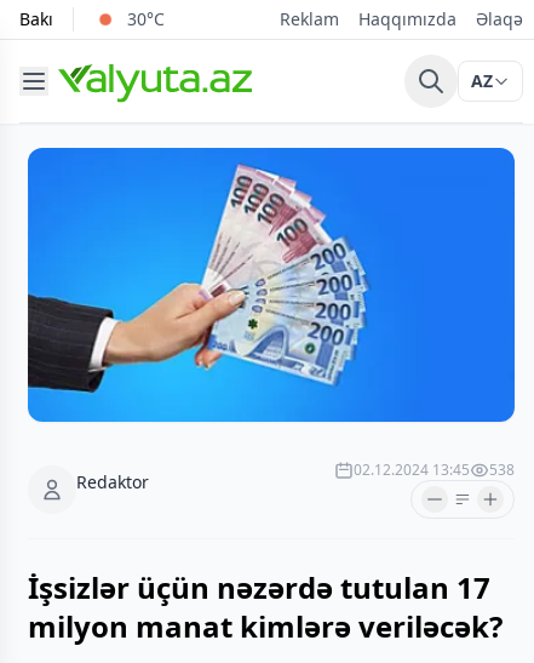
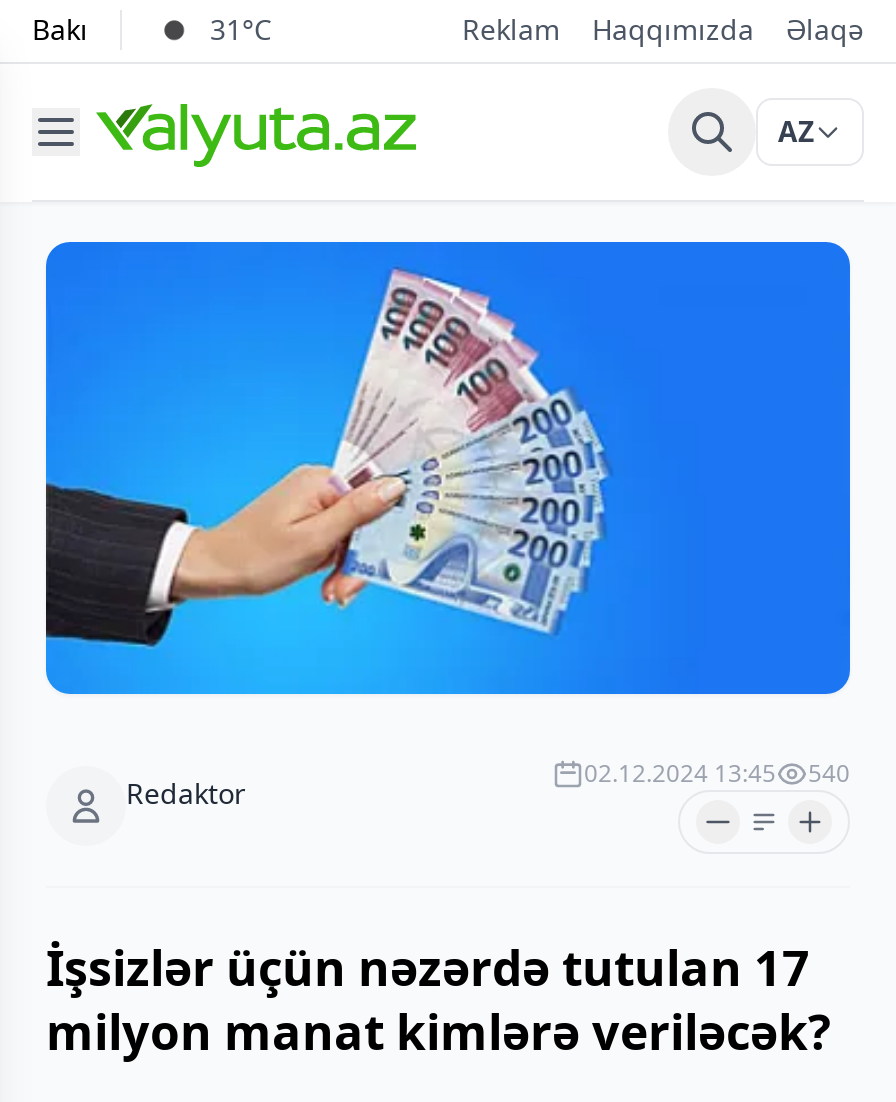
- 30°C
+ 31°C

- 02.12.2024 13:45 538
+ 02.12.2024 13:45 540
